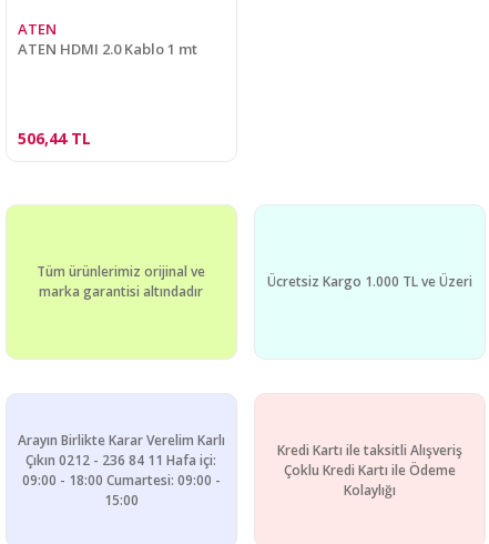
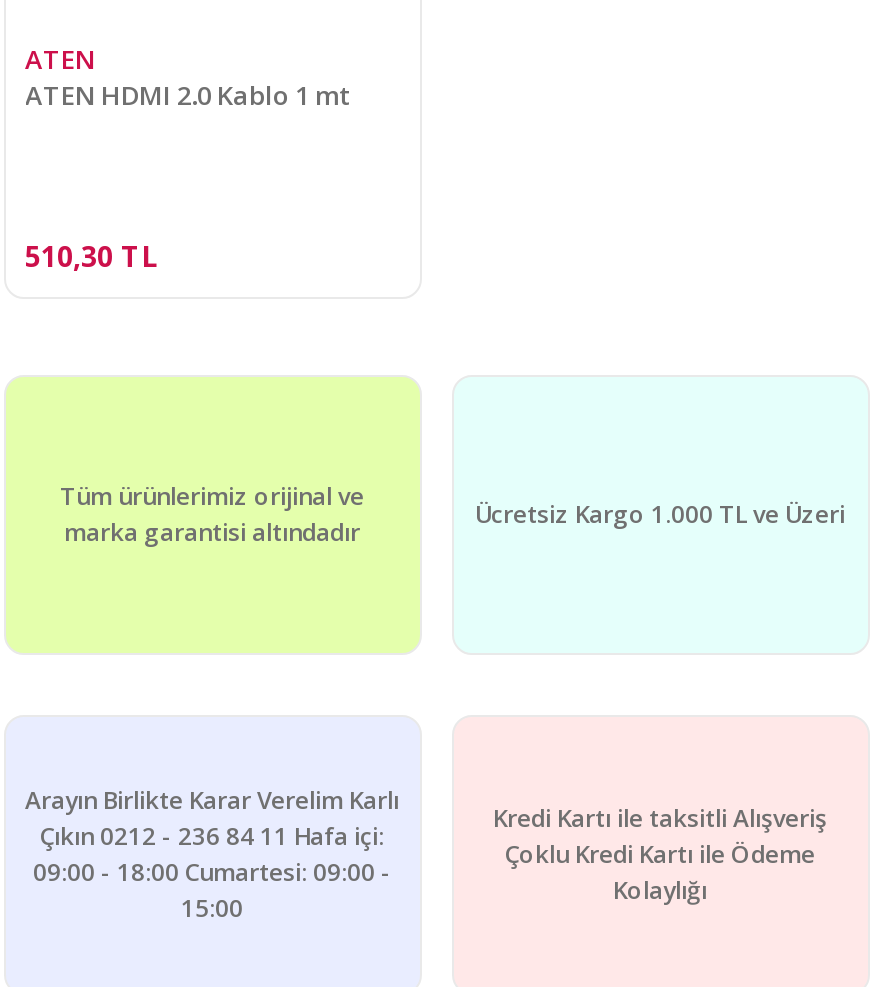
- 506,44 TL
+ 510,30 TL
